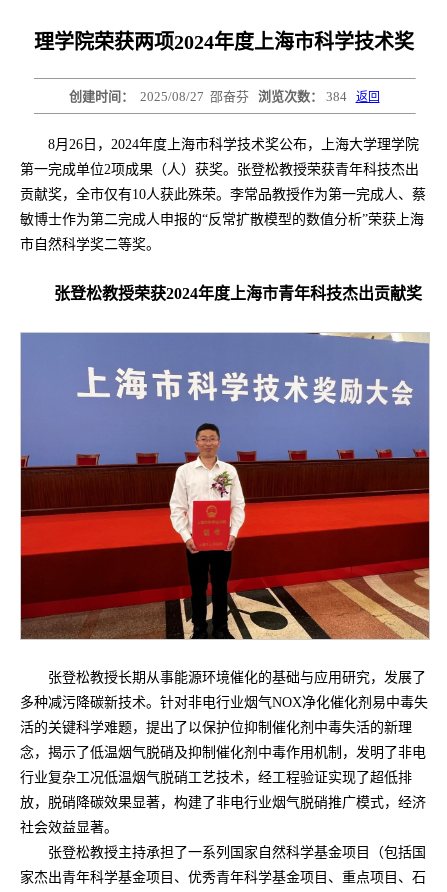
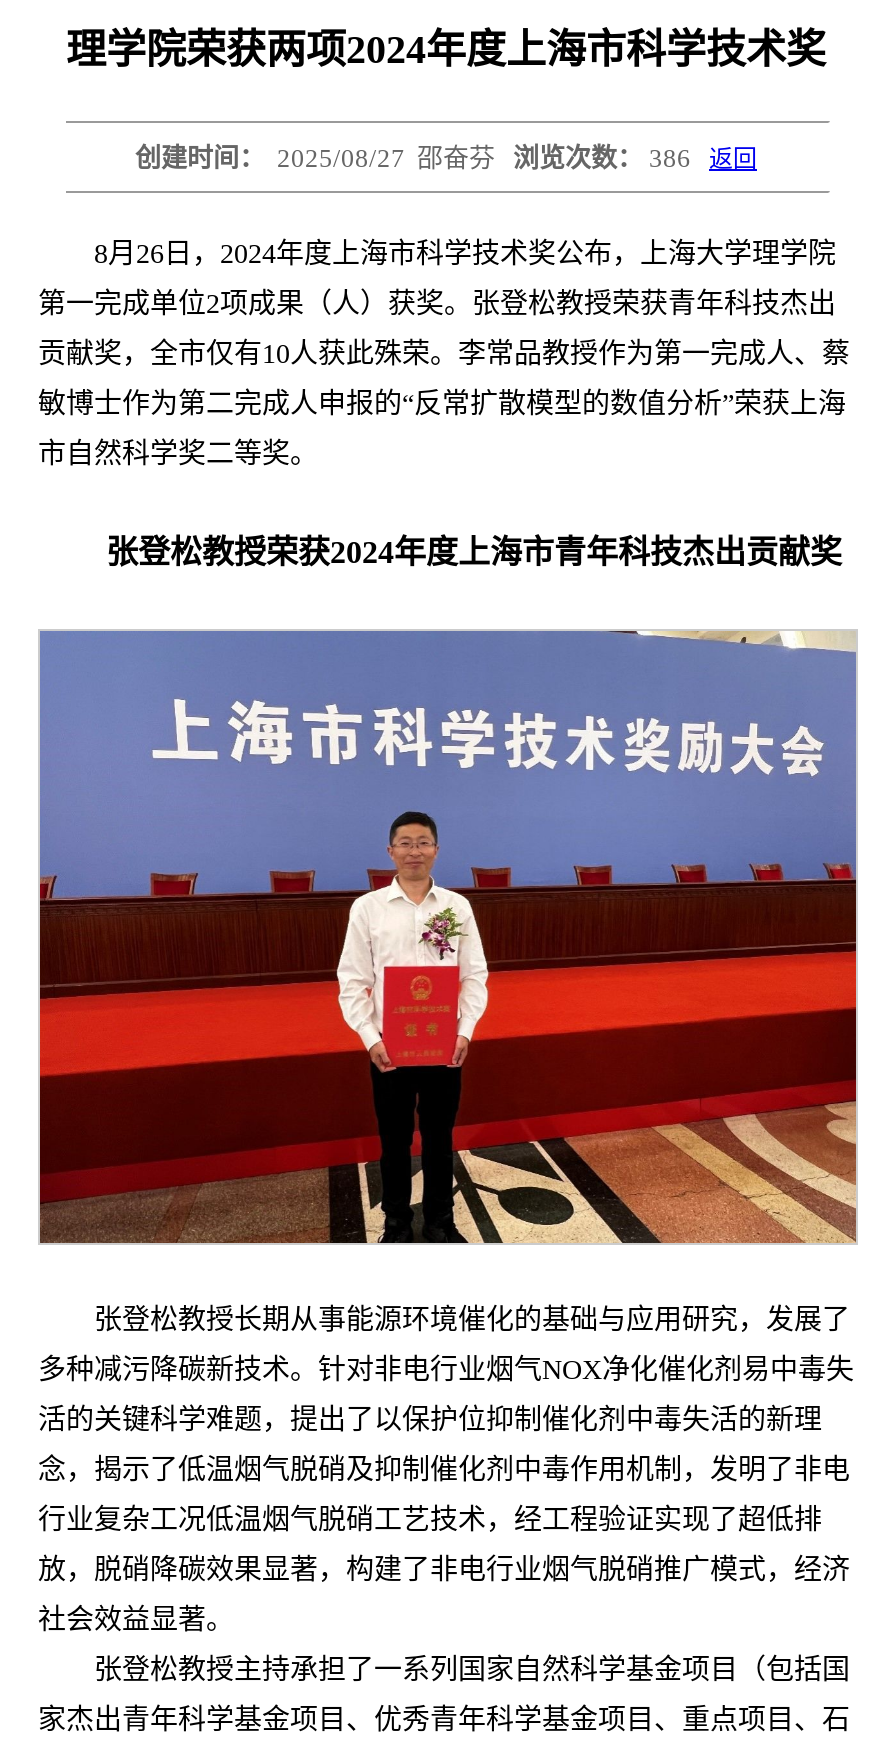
- 创建时间：2025/08/27 邵奋芬 浏览次数： 384
+ 创建时间：2025/08/27 邵奋芬 浏览次数： 386
